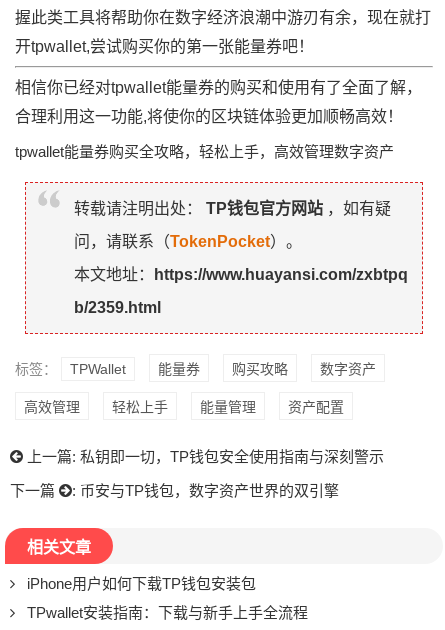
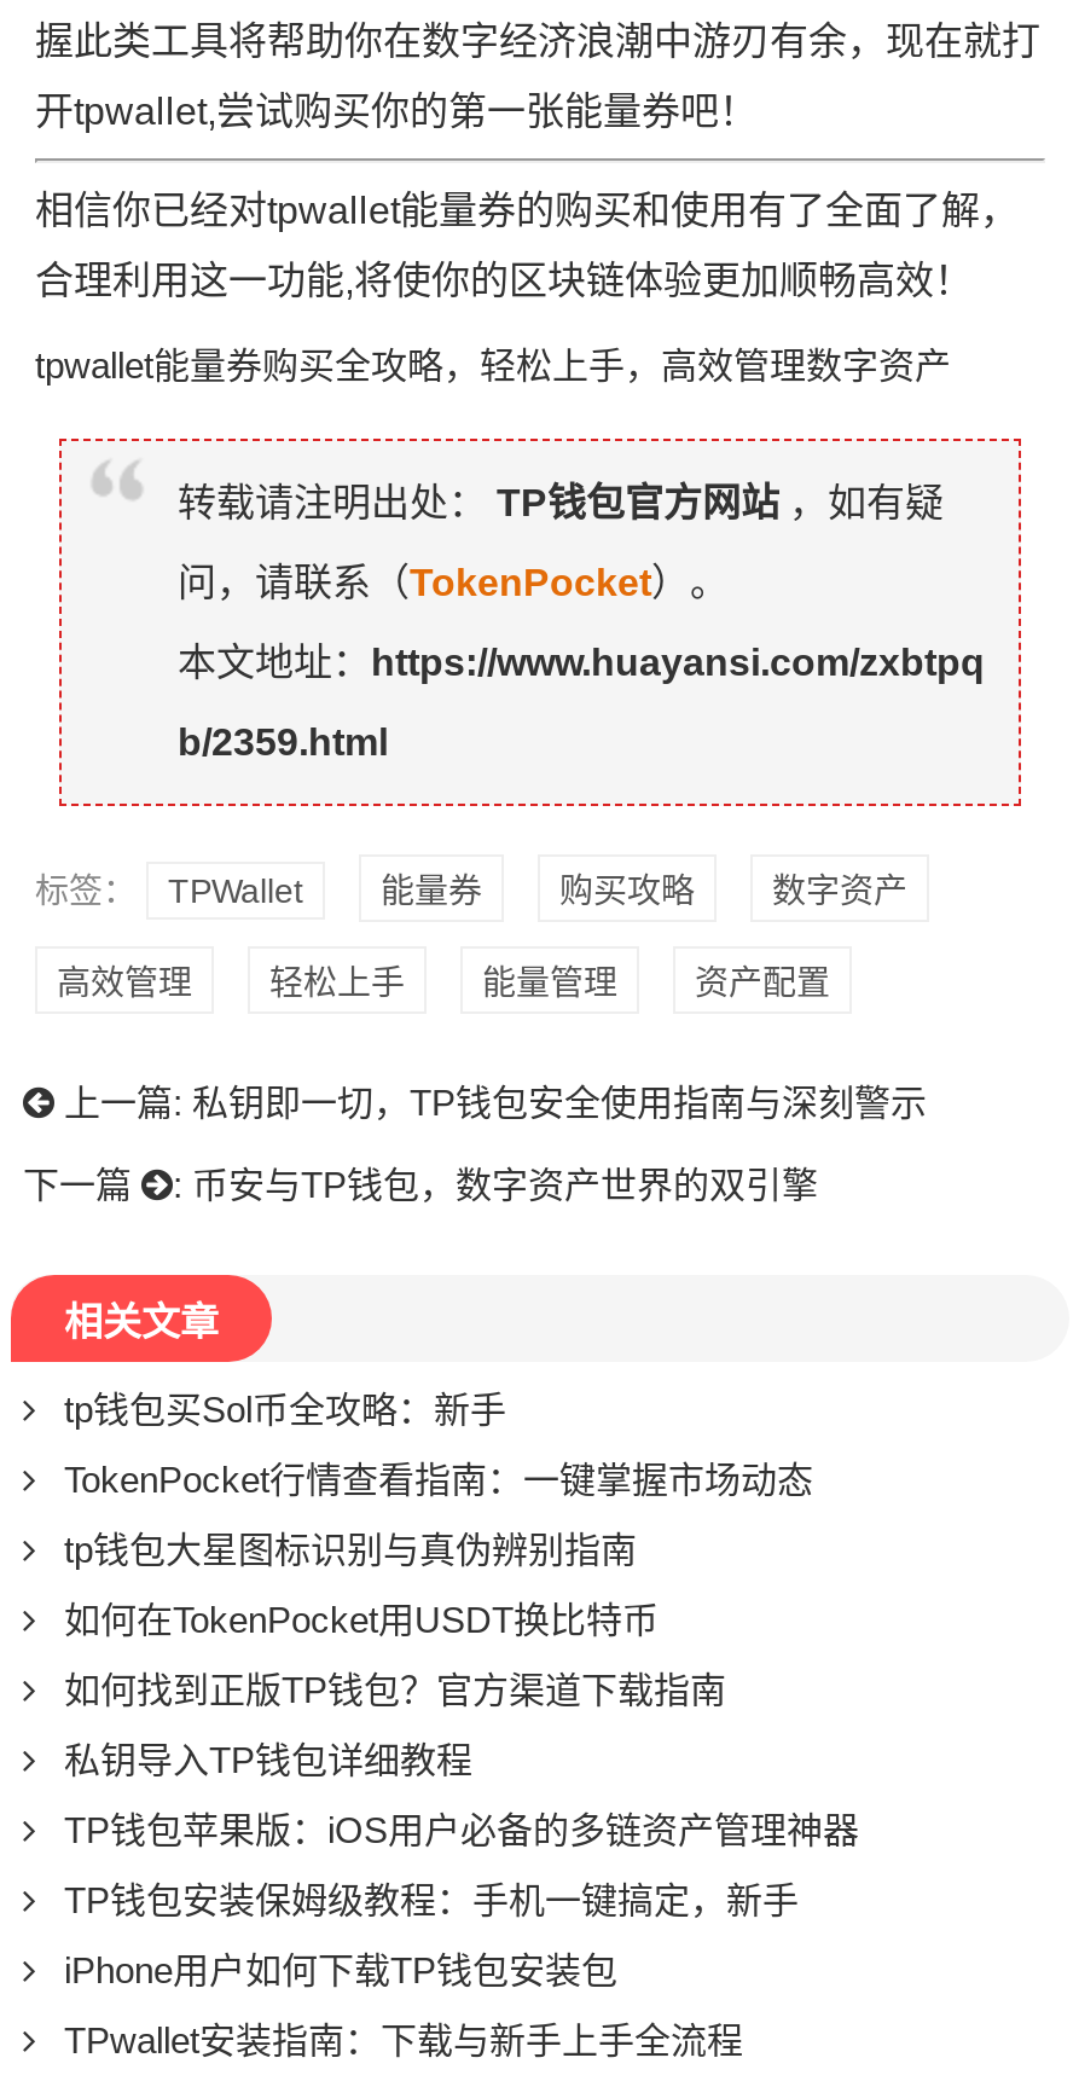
+ tp钱包买Sol币全攻略：新手
+ TokenPocket行情查看指南：一键掌握市场动态
+ tp钱包大星图标识别与真伪辨别指南
+ 如何在TokenPocket用USDT换比特币
+ 如何找到正版TP钱包？官方渠道下载指南
+ 私钥导入TP钱包详细教程
+ TP钱包苹果版：iOS用户必备的多链资产管理神器
+ TP钱包安装保姆级教程：手机一键搞定，新手
